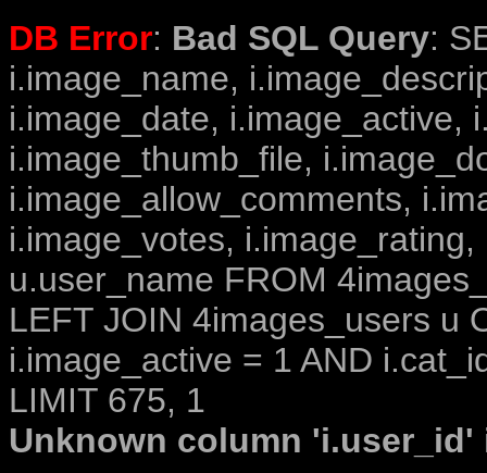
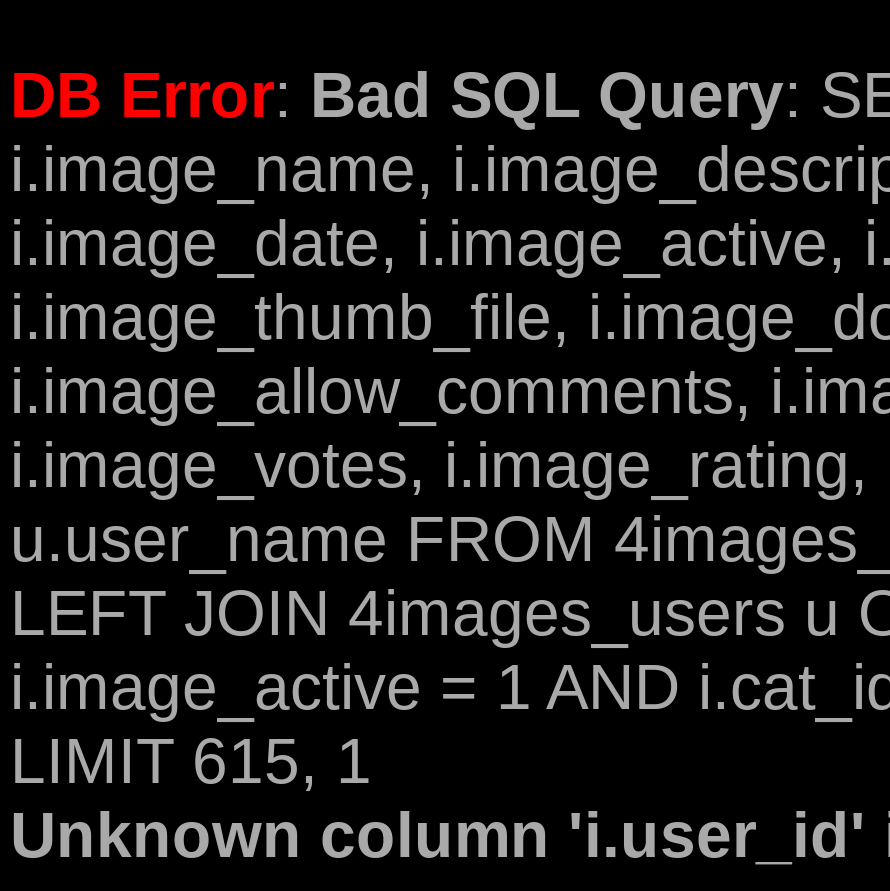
- LIMIT 675, 1
+ LIMIT 615, 1
